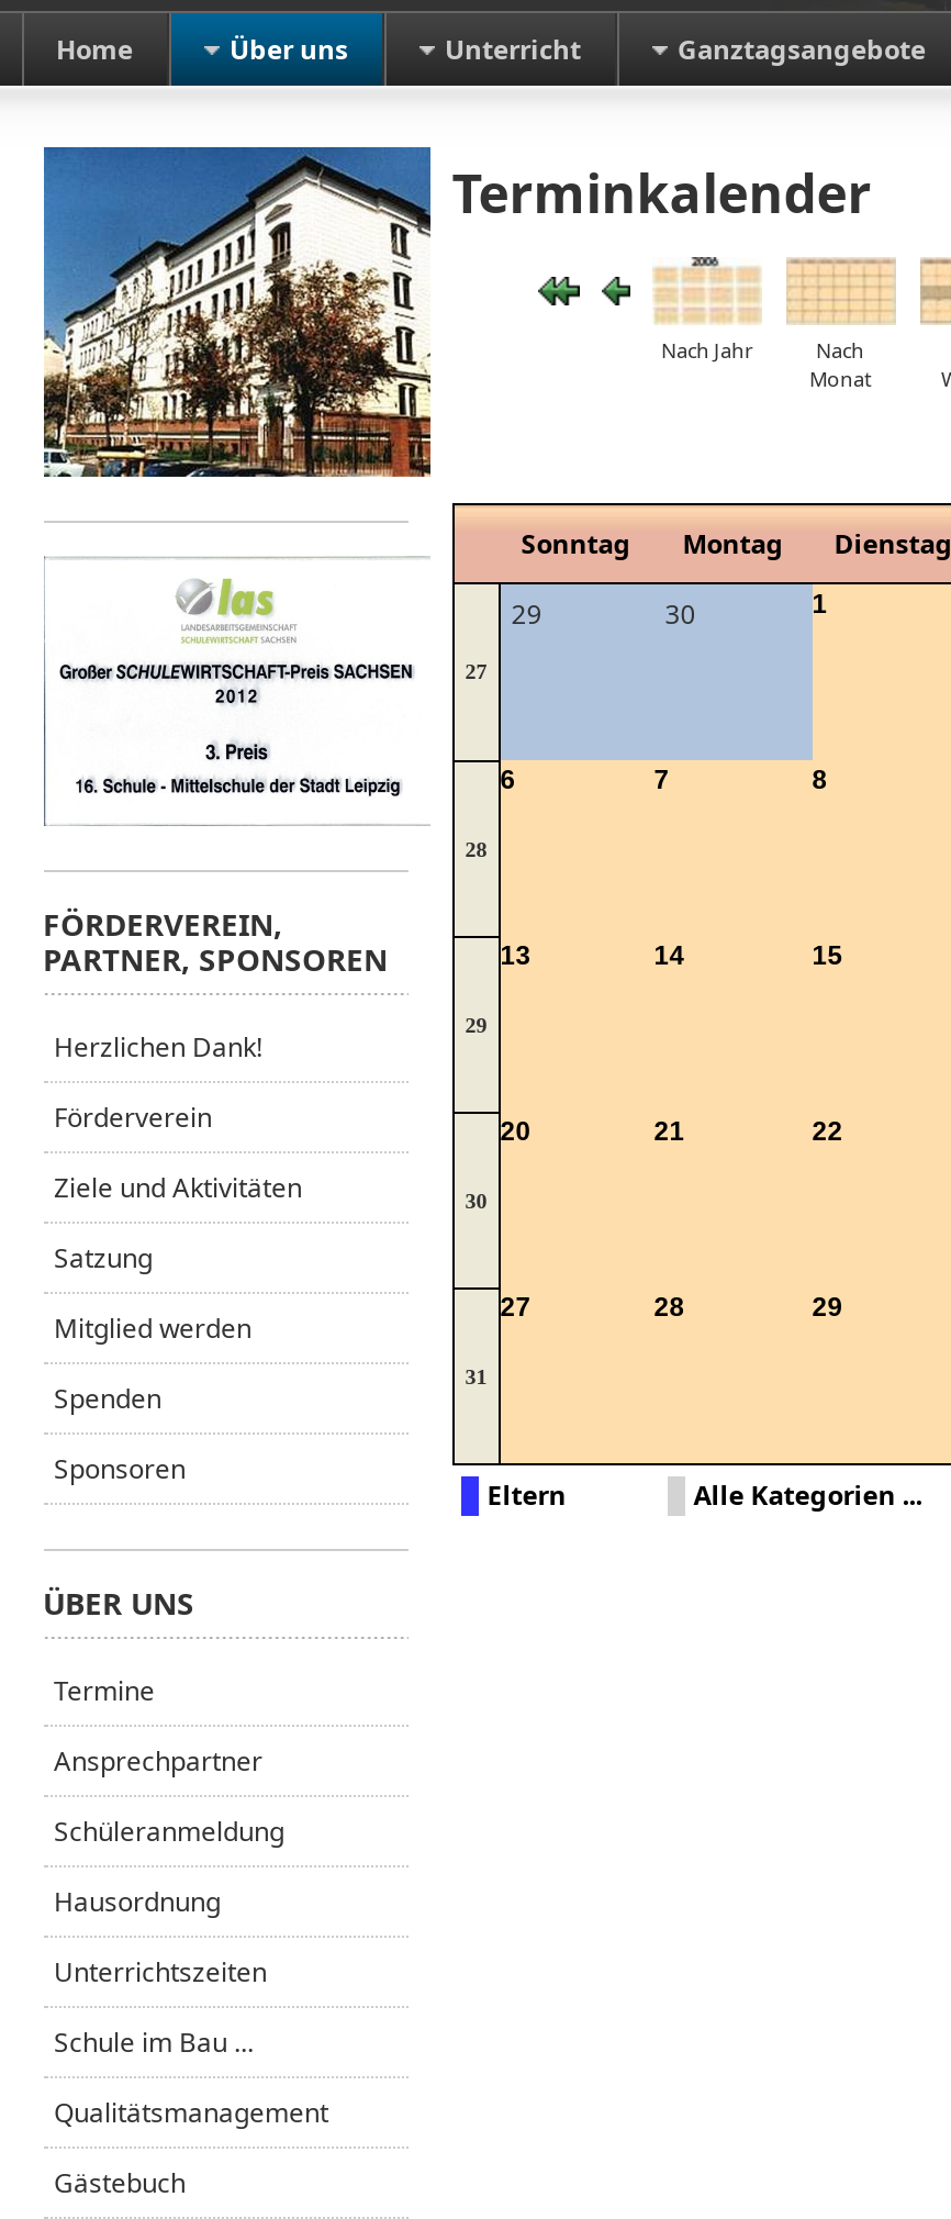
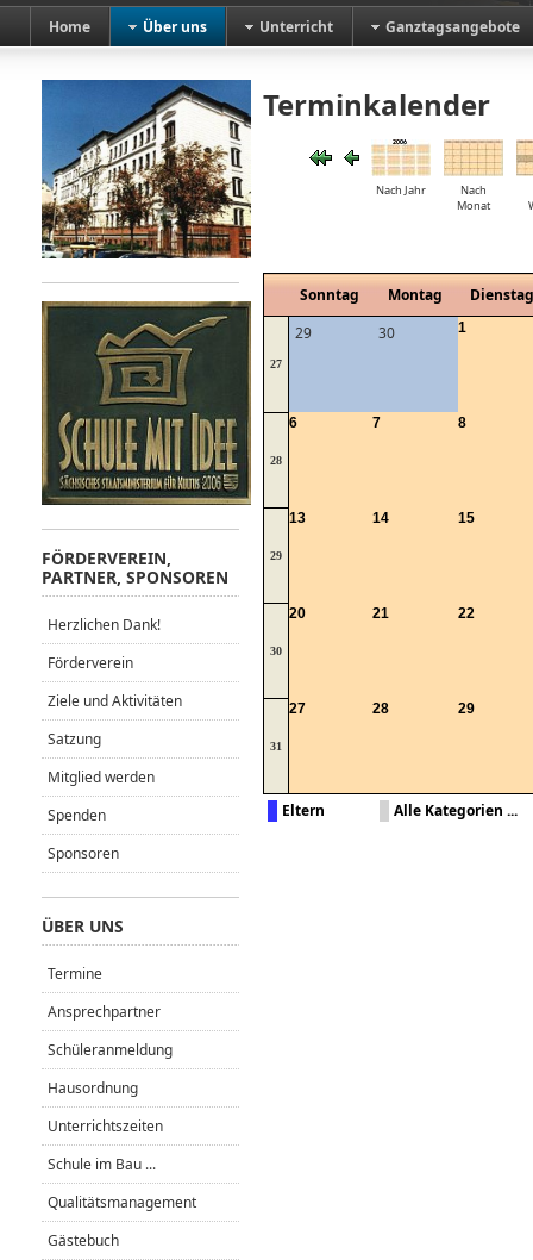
- [image]
+ [image]
